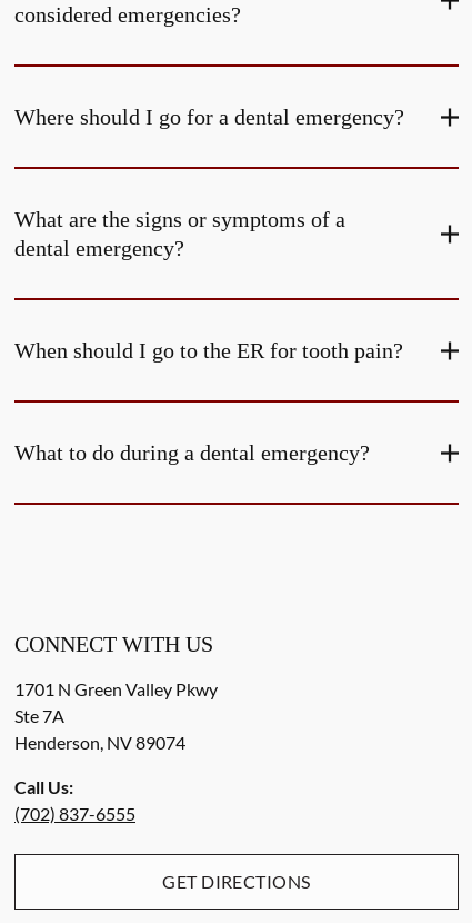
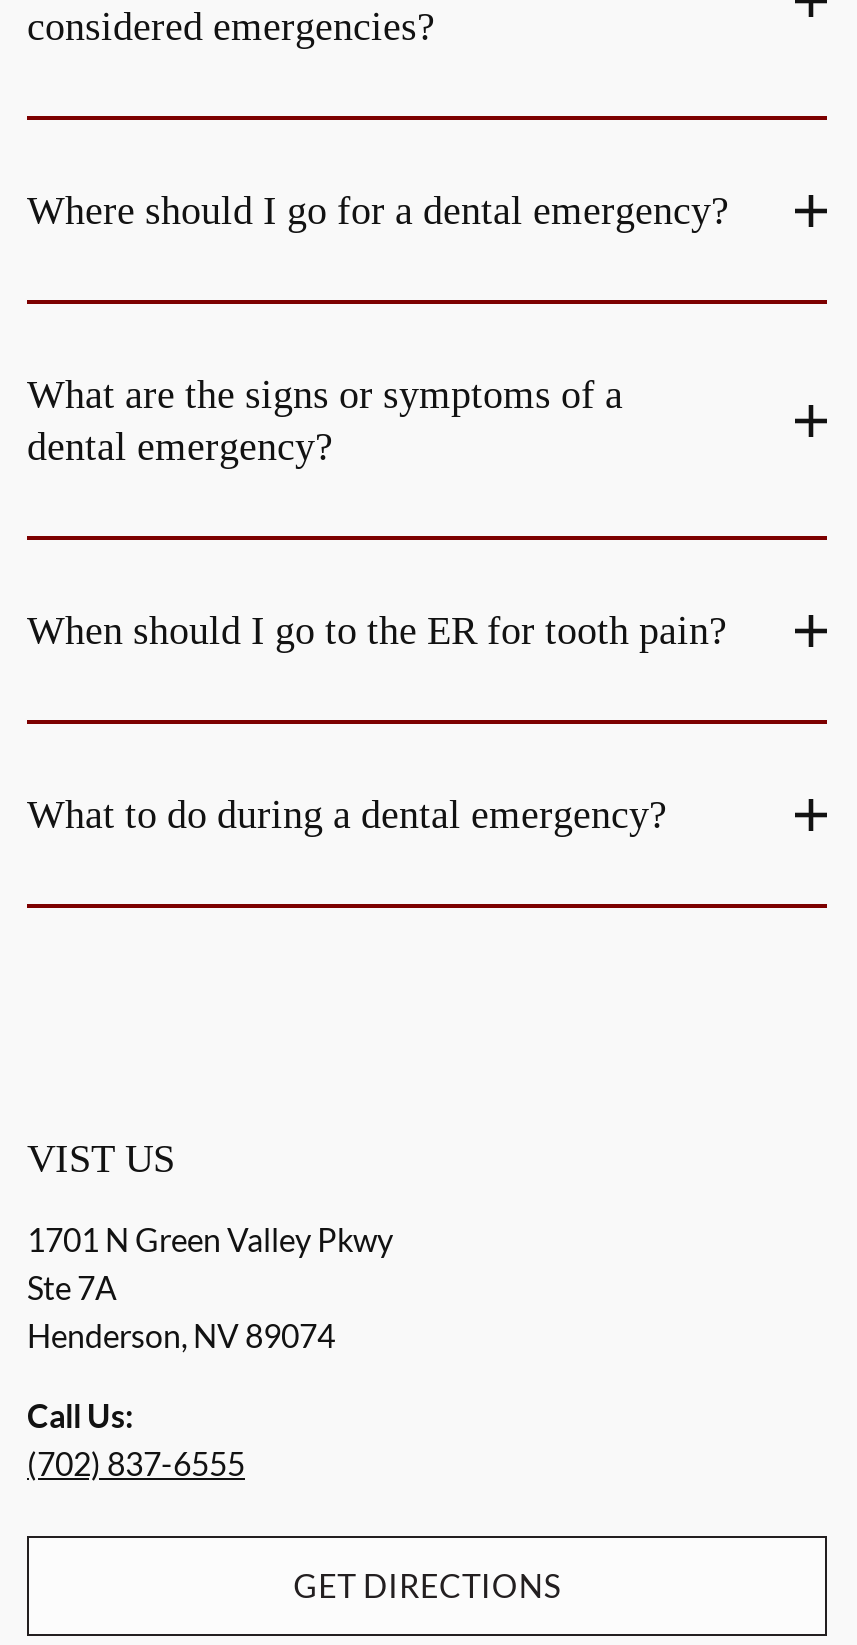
- CONNECT WITH US
+ VIST US
